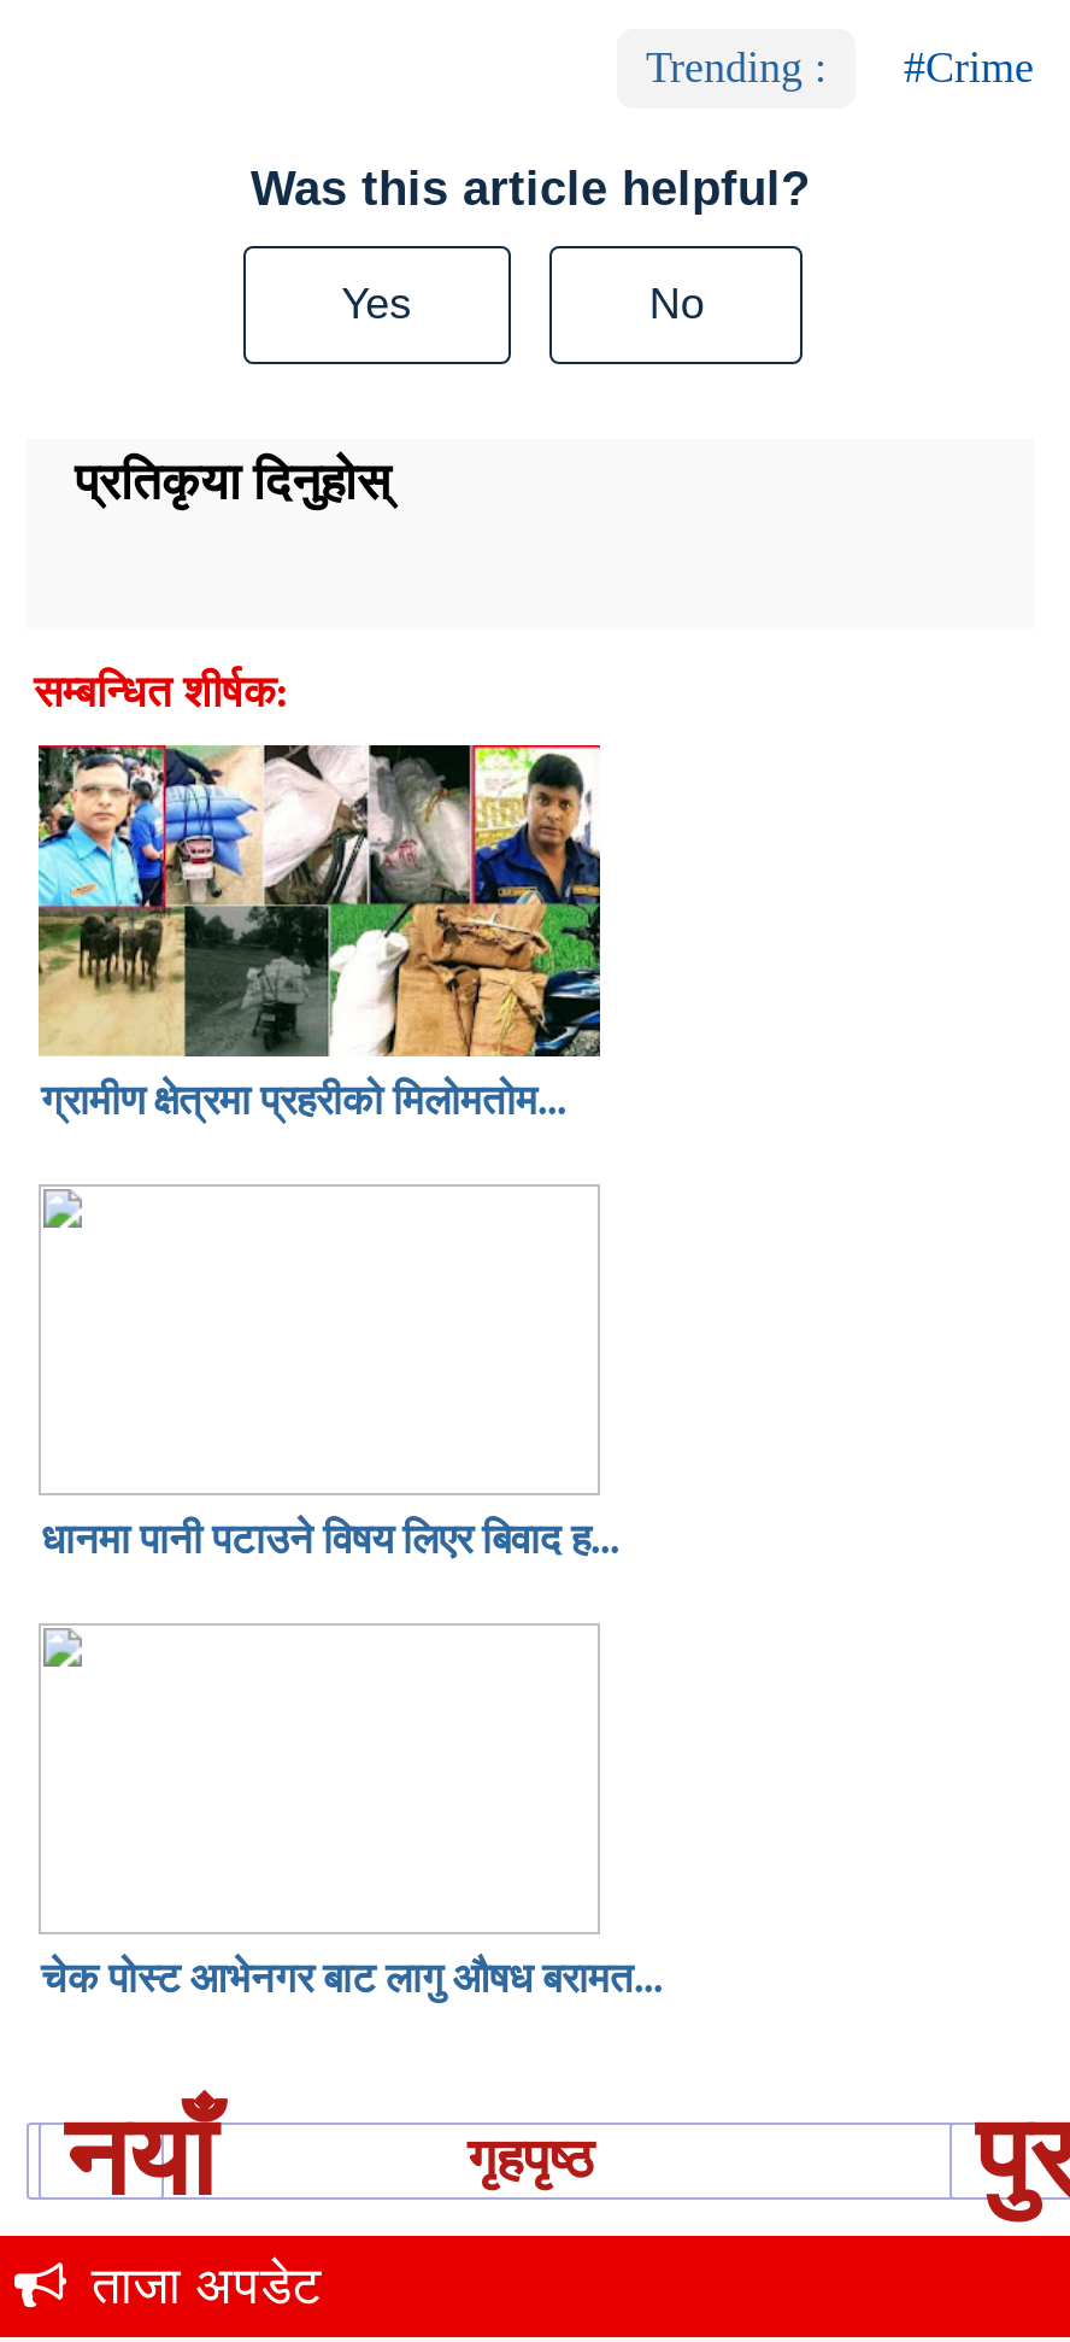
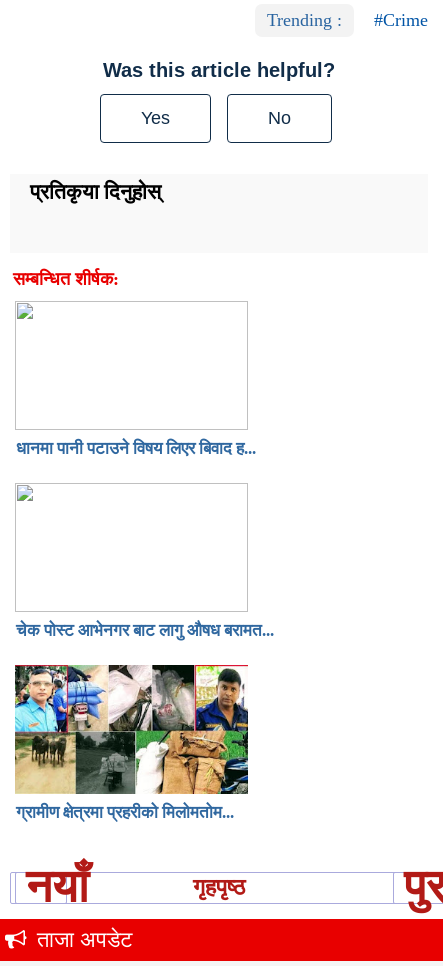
moved down: [image] | ग्रामीण क्षेत्रमा प्रहरीको मिलोमतोम...

moved up: धानमा पानी पटाउने विषय लिएर बिवाद ह... | चेक पोस्ट आभेनगर बाट लागु औषध बरामत...
